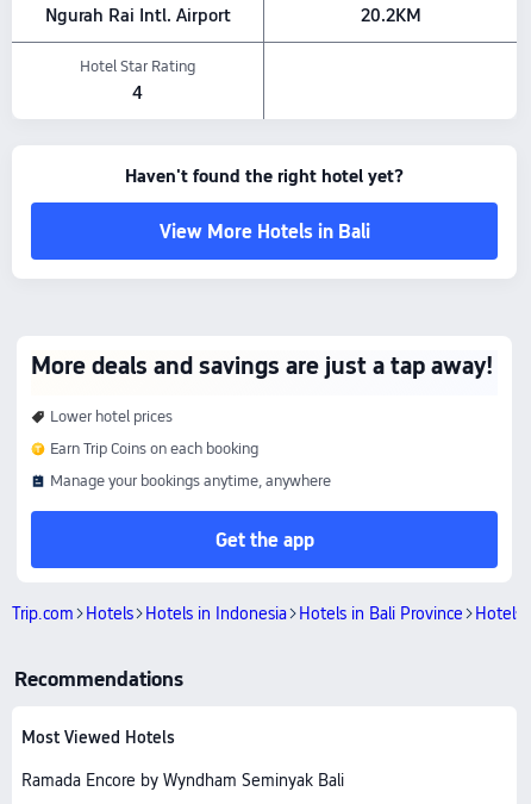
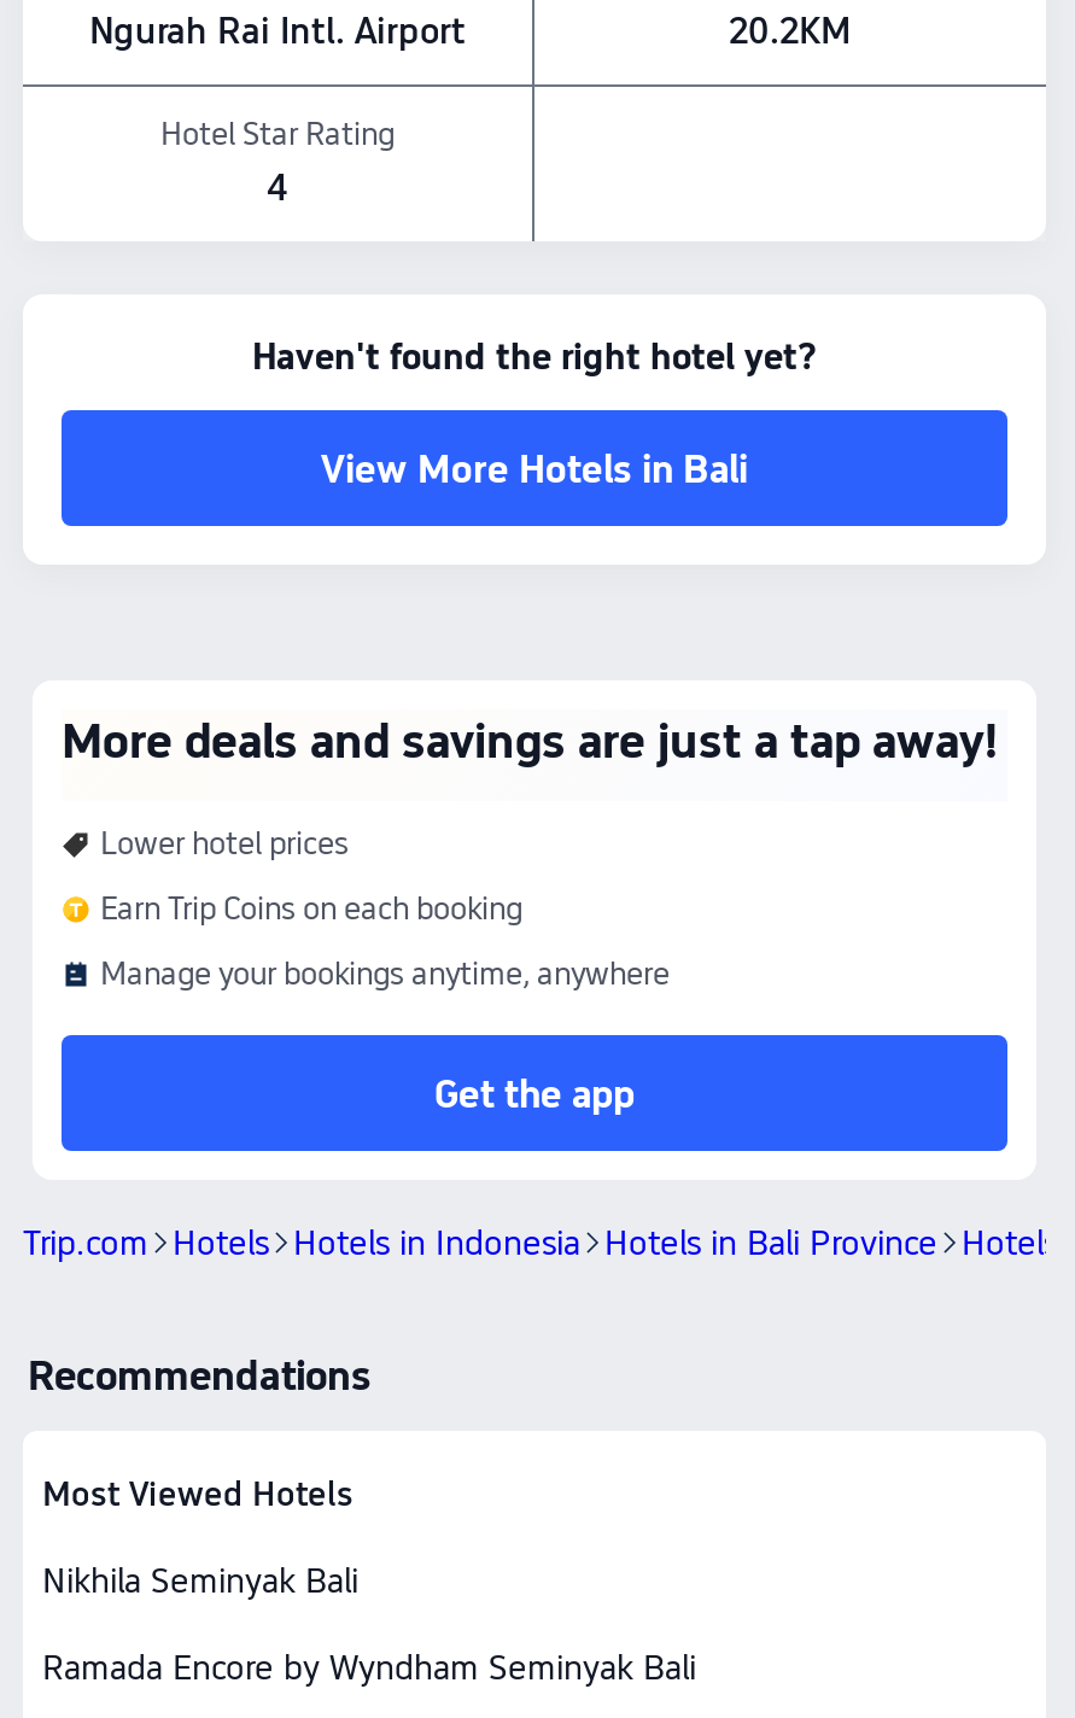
+ Nikhila Seminyak Bali
